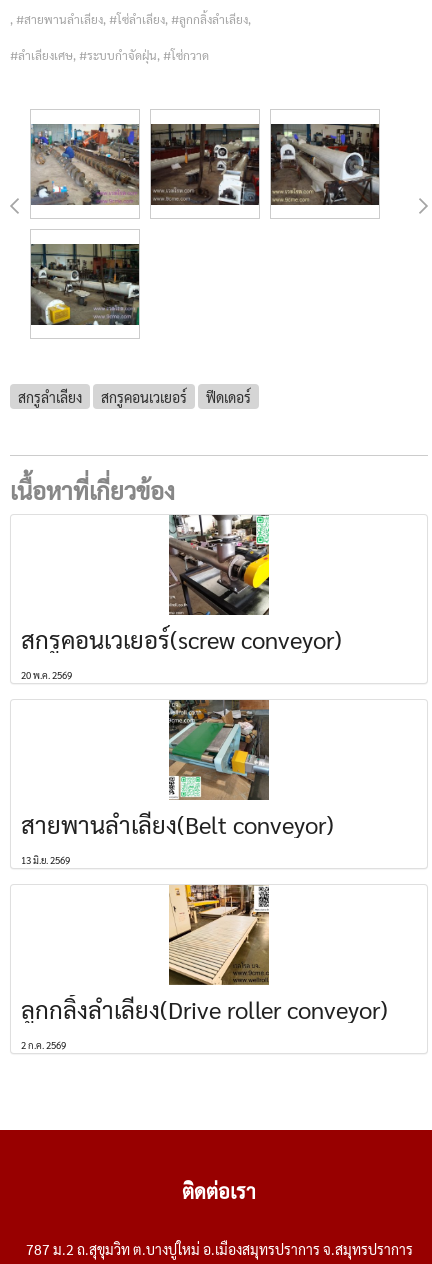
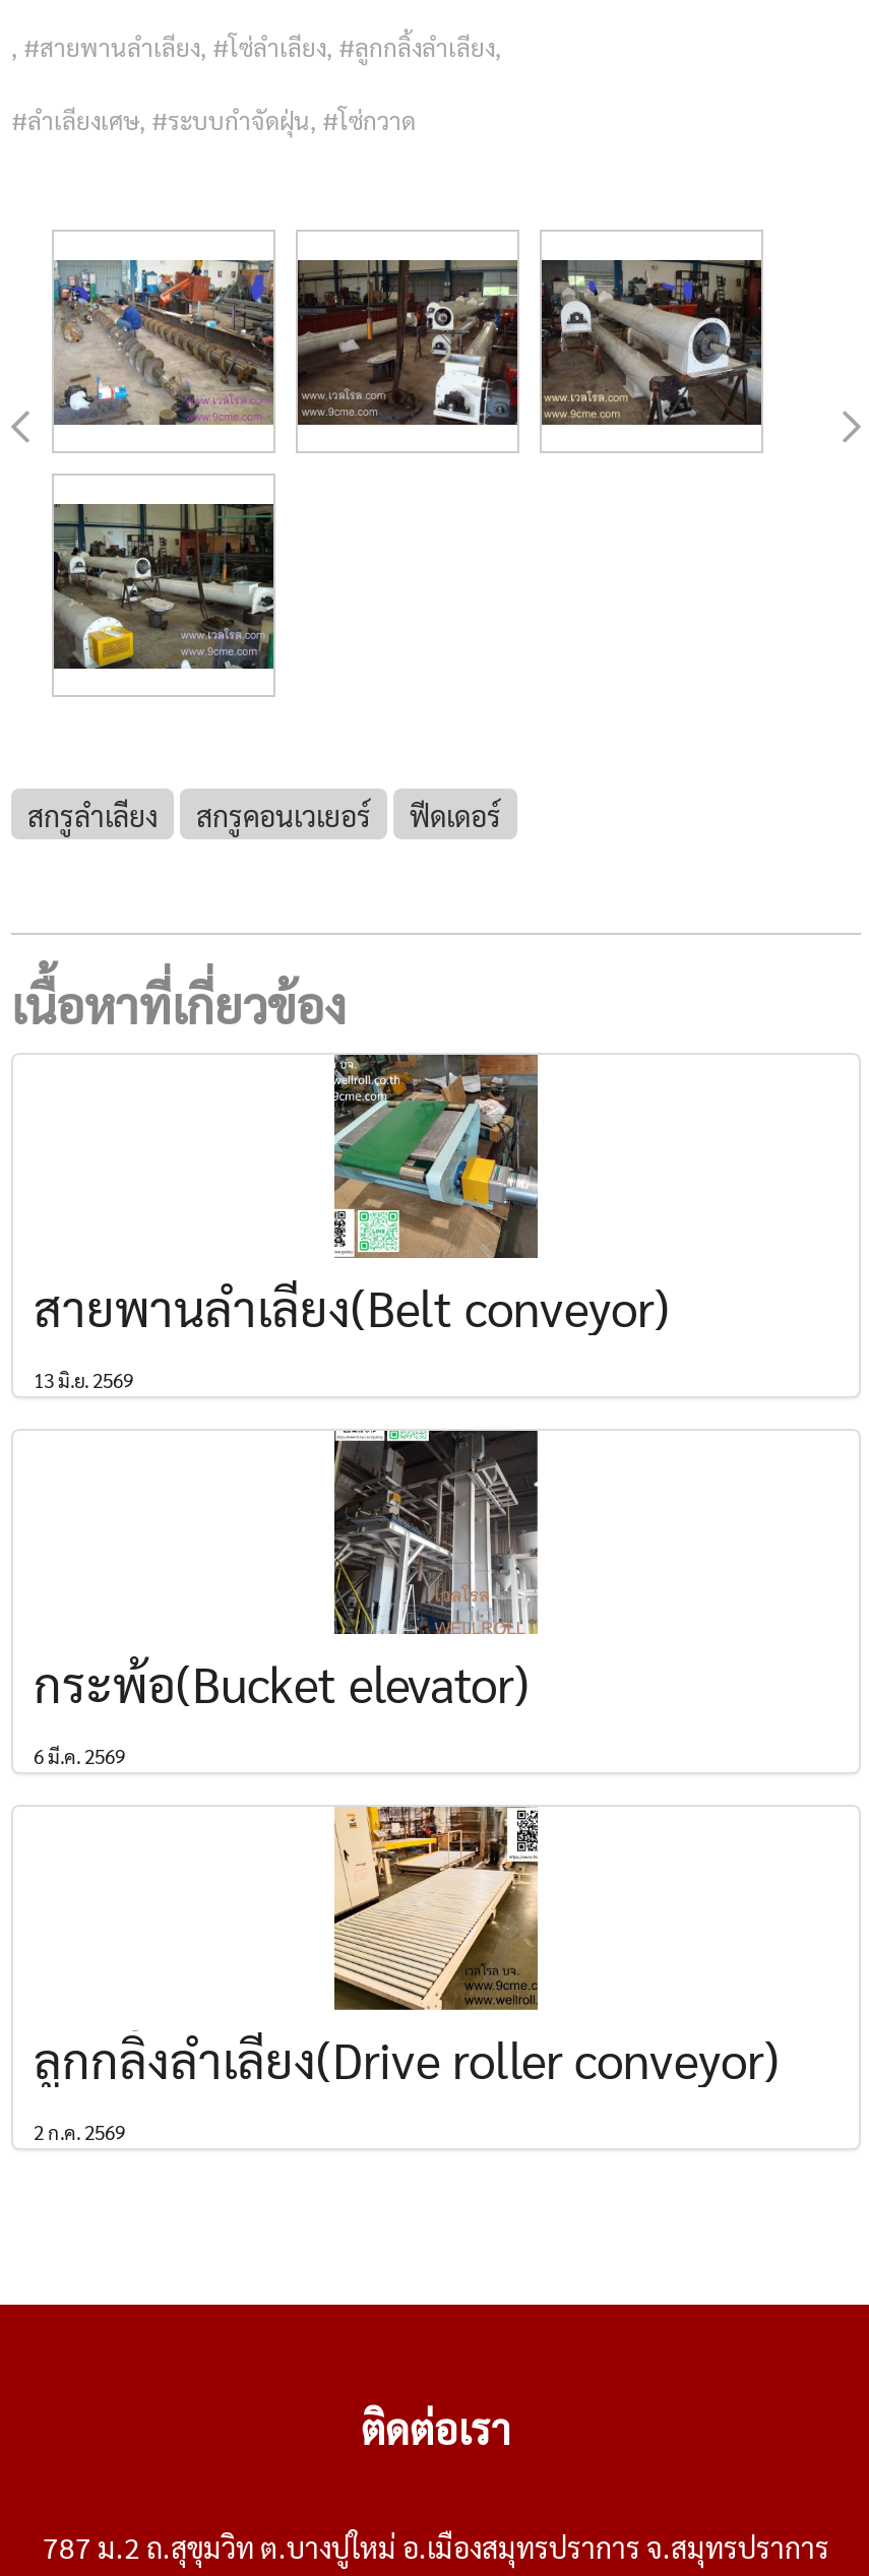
- [image]
- สกรูคอนเวเยอร์(screw conveyor)
- 20 พ.ค. 2569

moved up: [image] | สายพานลำเลียง(Belt conveyor) | 13 มิ.ย. 2569

+ [image]
+ กระพ้อ(Bucket elevator)
+ 6 มี.ค. 2569
